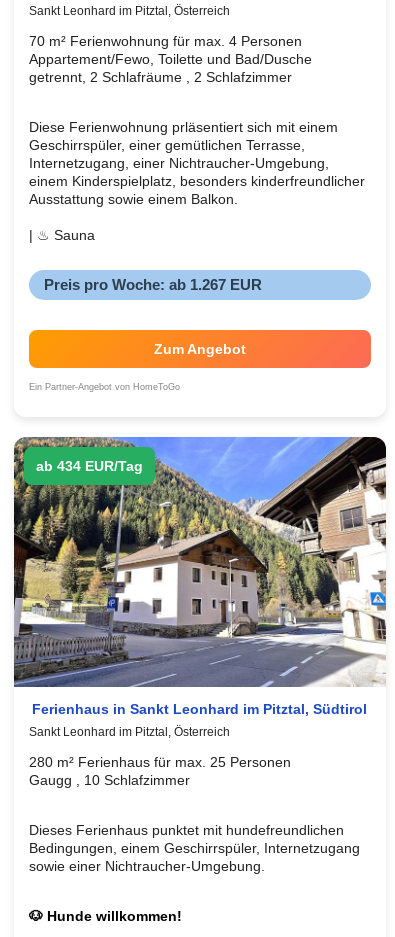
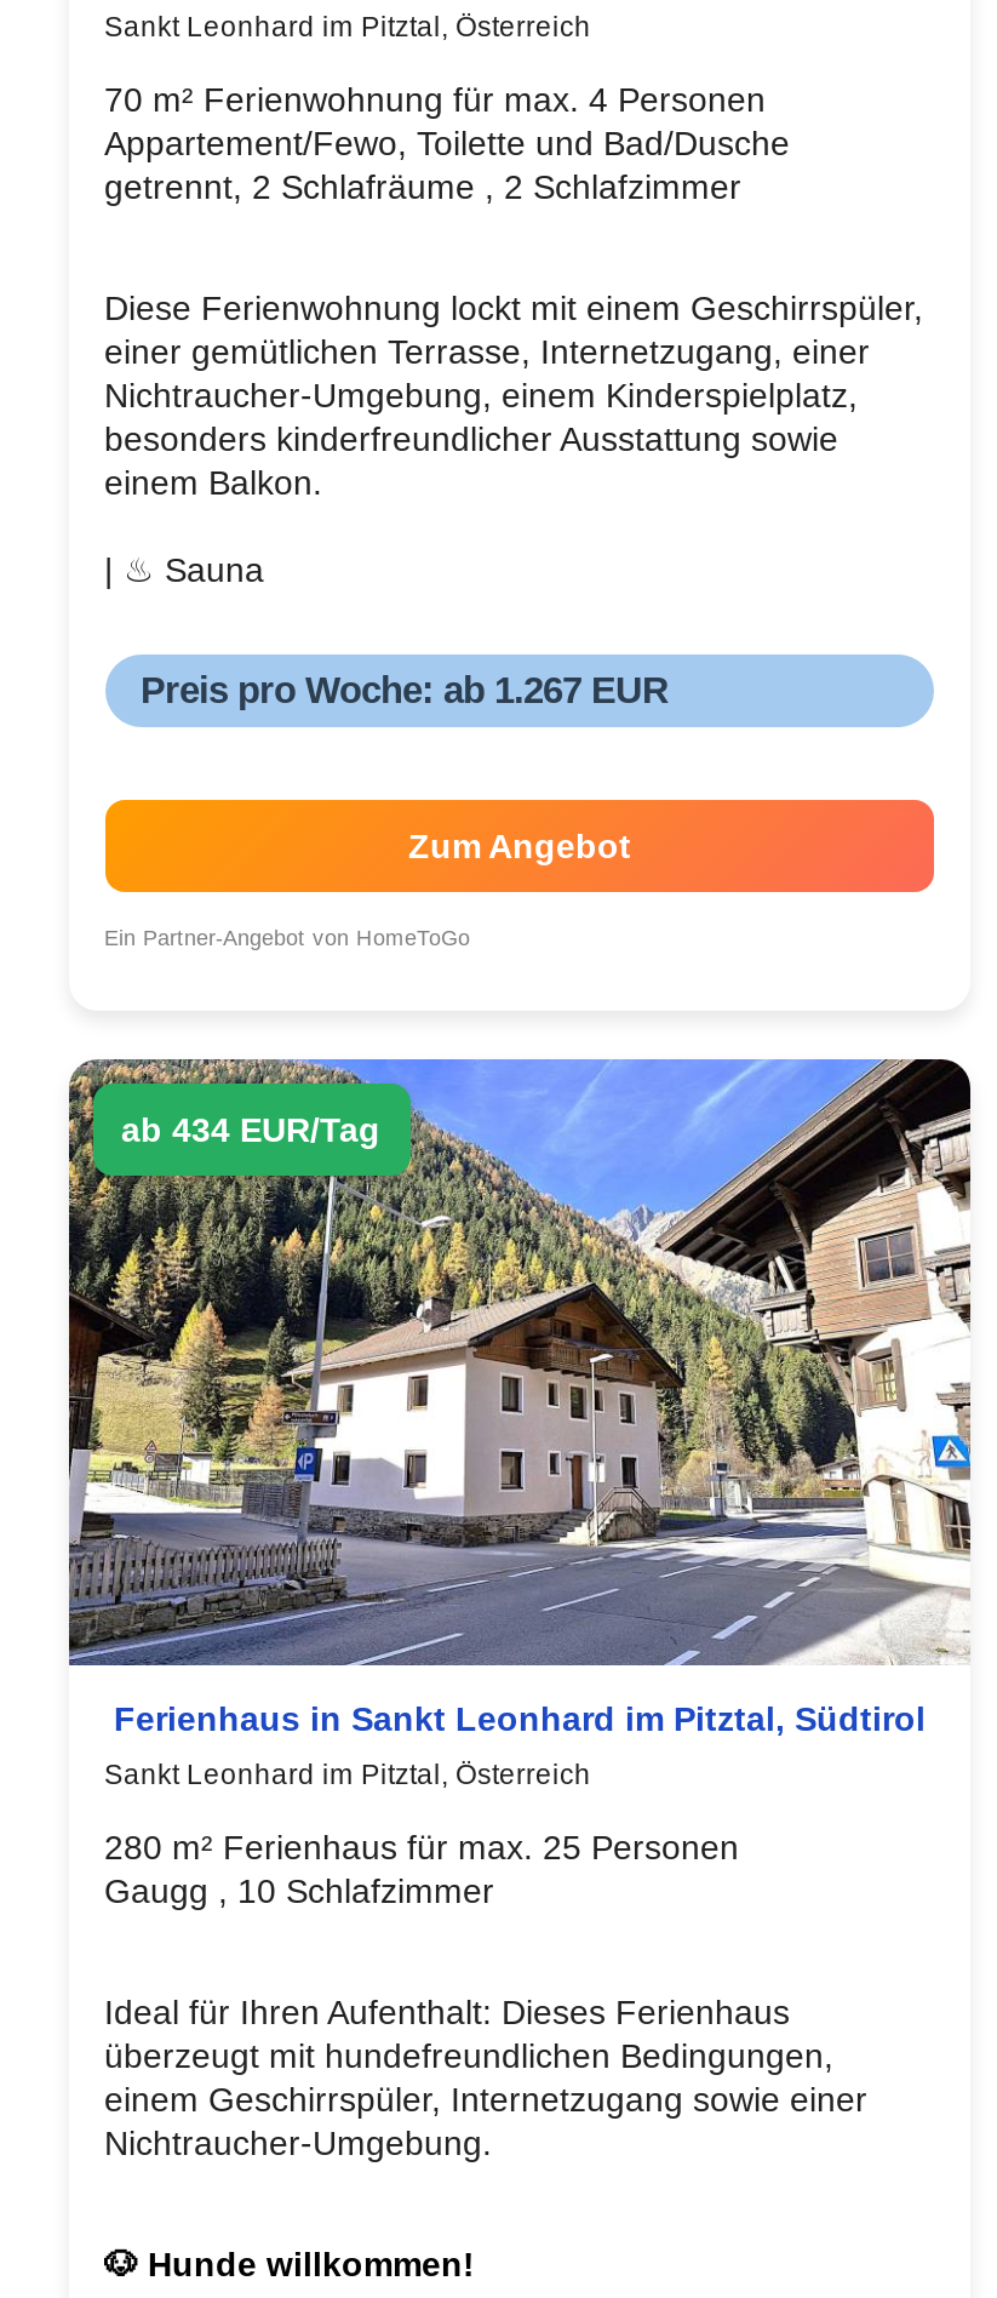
- Diese Ferienwohnung prläsentiert sich mit einem
- Geschirrspüler, einer gemütlichen Terrasse,
- Internetzugang, einer Nichtraucher-Umgebung,
- einem Kinderspielplatz, besonders kinderfreundlicher
- Ausstattung sowie einem Balkon.
+ Diese Ferienwohnung lockt mit einem Geschirrspüler,
+ einer gemütlichen Terrasse, Internetzugang, einer
+ Nichtraucher-Umgebung, einem Kinderspielplatz,
+ besonders kinderfreundlicher Ausstattung sowie
+ einem Balkon.

- Dieses Ferienhaus punktet mit hundefreundlichen
- Bedingungen, einem Geschirrspüler, Internetzugang
- sowie einer Nichtraucher-Umgebung.
+ Ideal für Ihren Aufenthalt: Dieses Ferienhaus
+ überzeugt mit hundefreundlichen Bedingungen,
+ einem Geschirrspüler, Internetzugang sowie einer
+ Nichtraucher-Umgebung.
